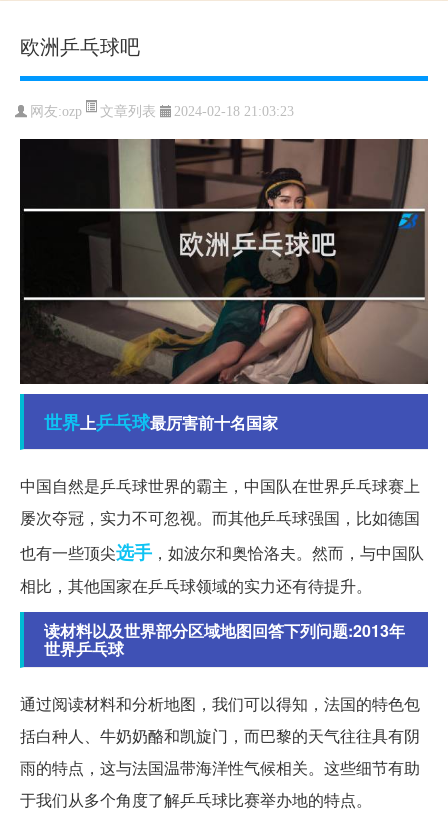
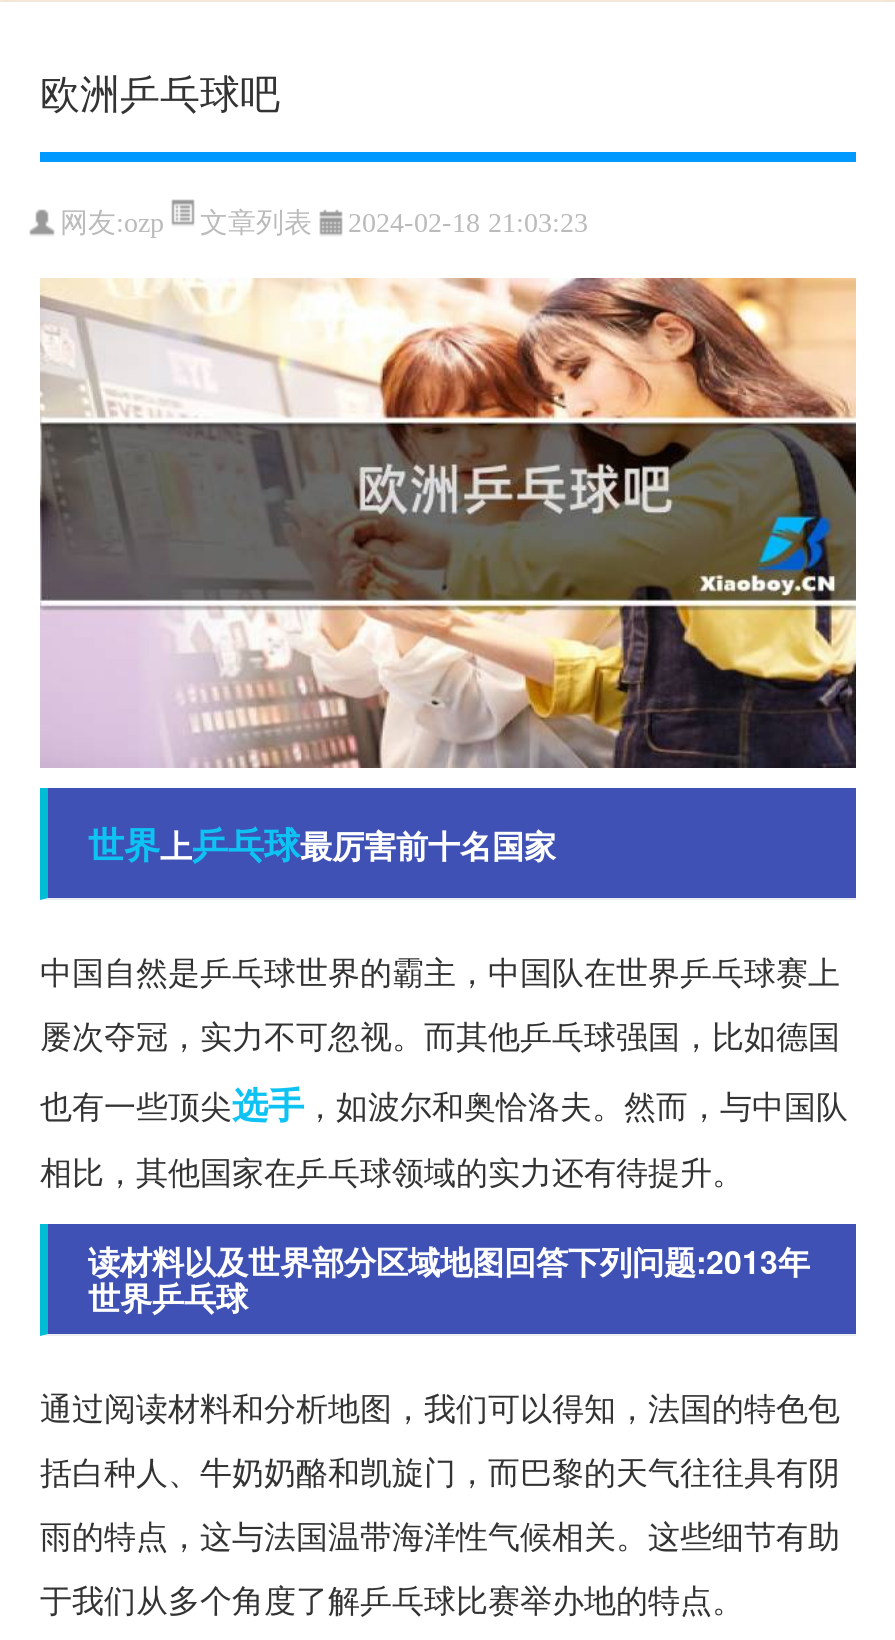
- [image]
+ [image]
